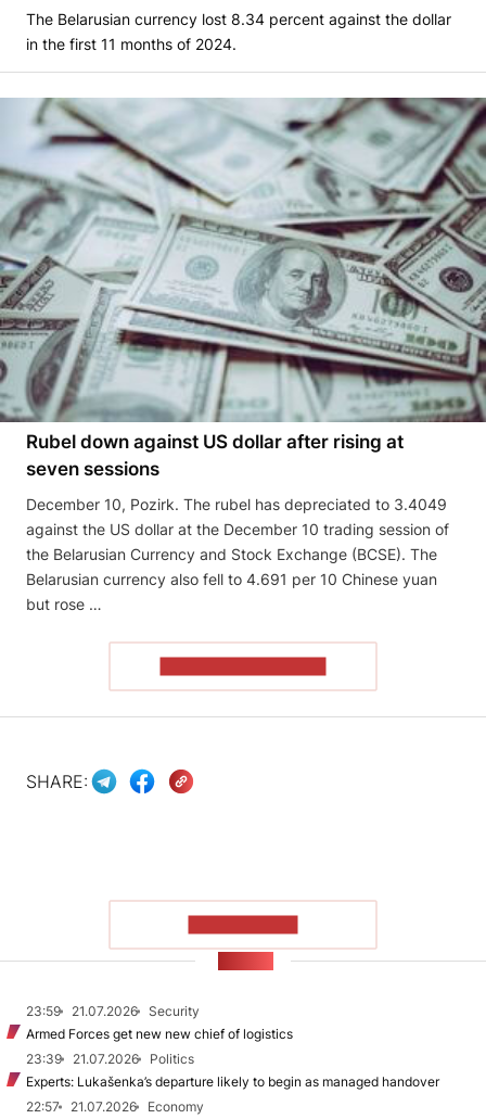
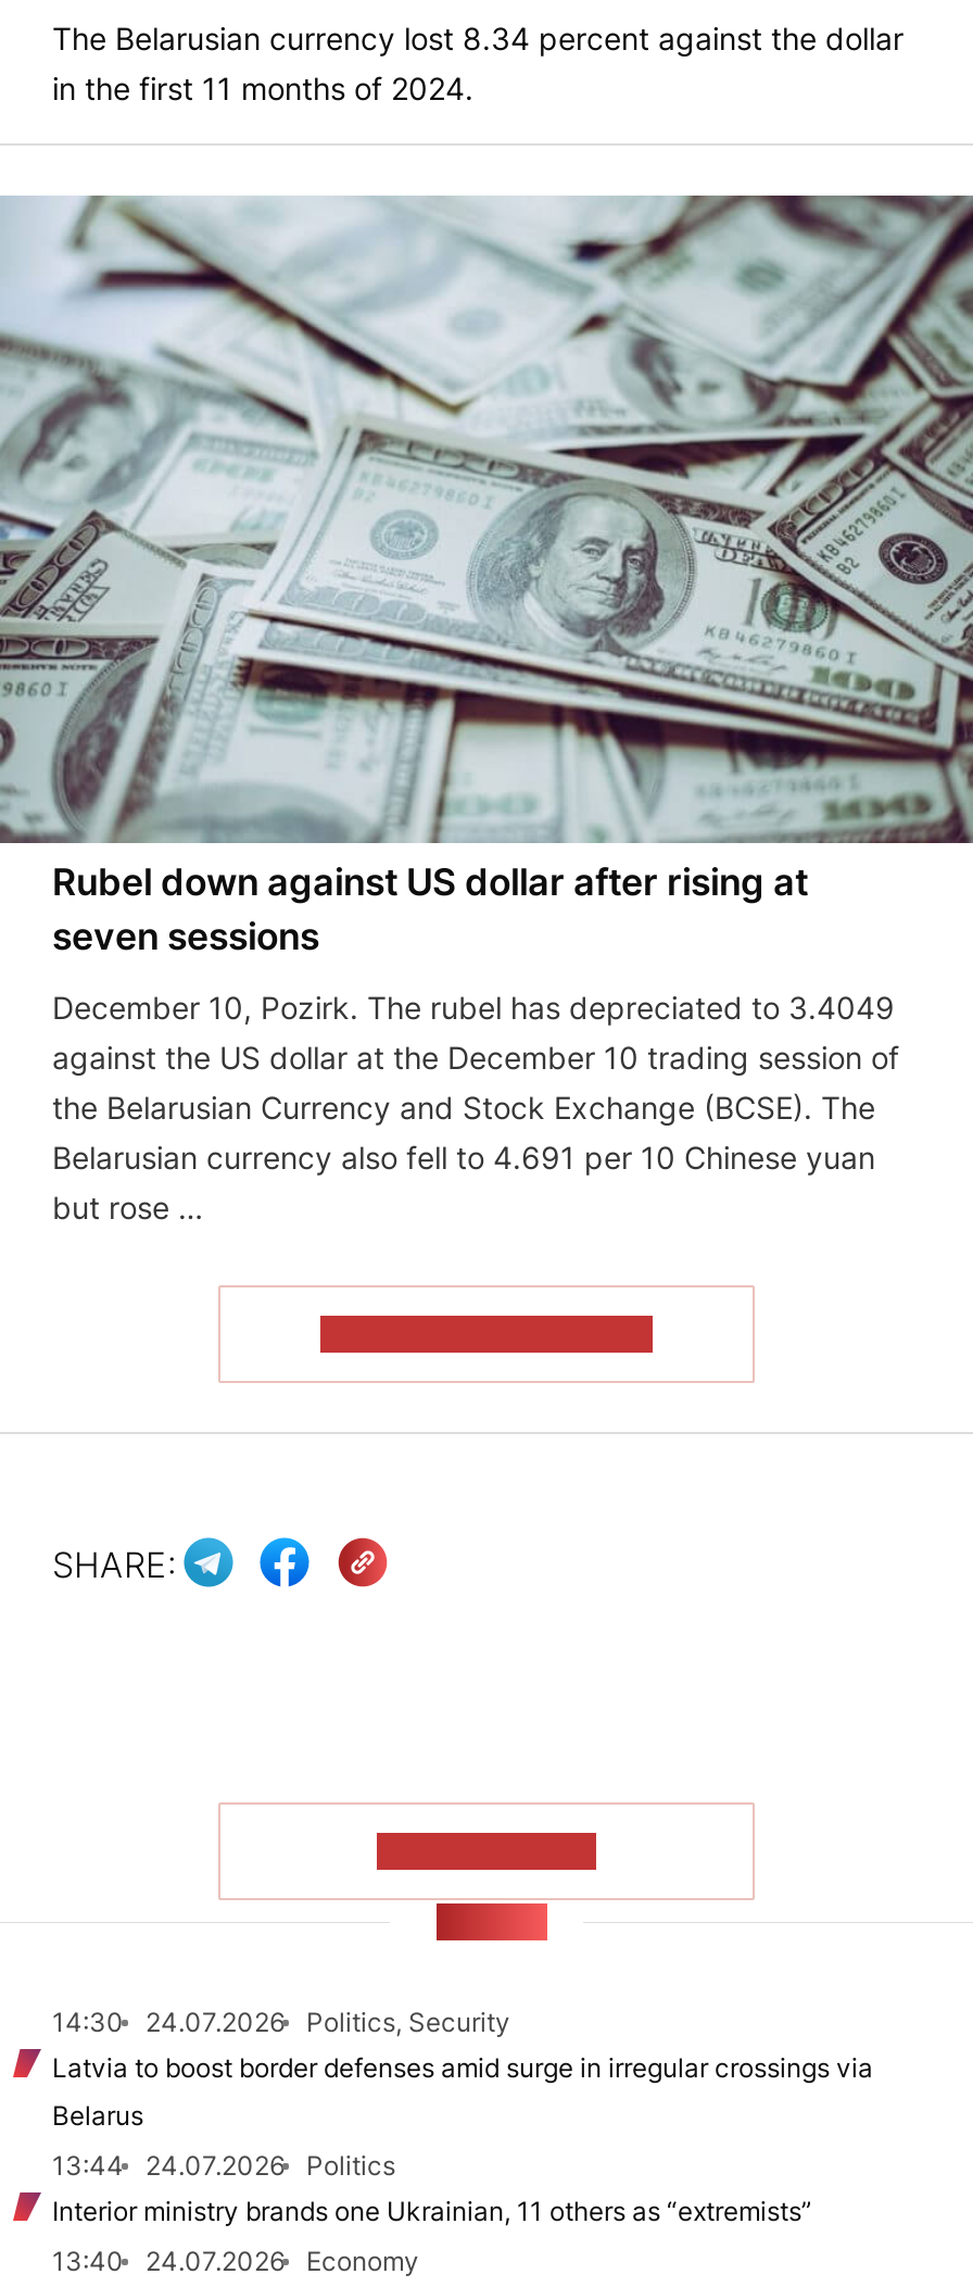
- 23:59
- 21.07.2026
- Security
- Armed Forces get new new chief of logistics
- 23:39
- 21.07.2026
+ 14:30
+ 24.07.2026
+ Politics, Security
+ Latvia to boost border defenses amid surge in irregular crossings via
+ Belarus
+ 13:44
+ 24.07.2026

- Experts: Lukašenka’s departure likely to begin as managed handover
+ Interior ministry brands one Ukrainian, 11 others as “extremists”

- 22:57
- 21.07.2026
+ 13:40
+ 24.07.2026
